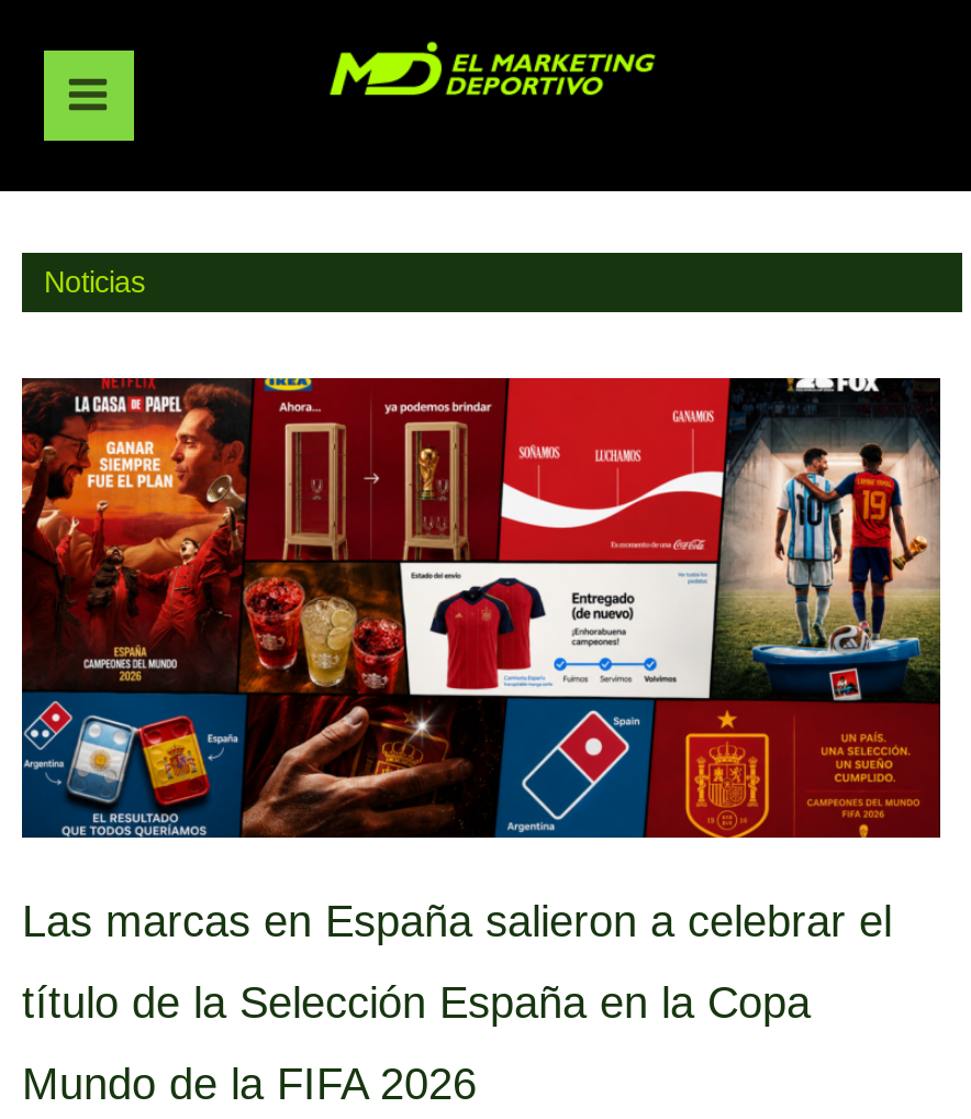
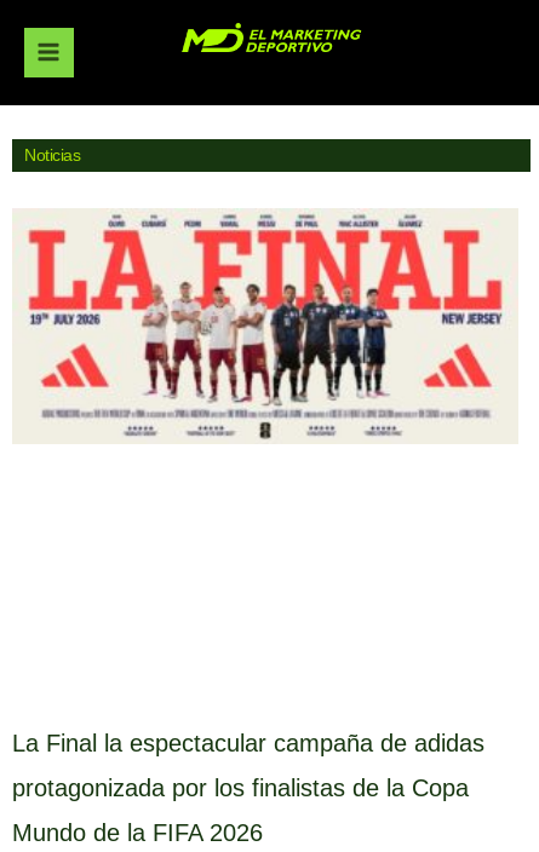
- [image]
+ [image]

- Las marcas en España salieron a celebrar el
+ La Final la espectacular campaña de adidas

- título de la Selección España en la Copa
+ protagonizada por los finalistas de la Copa
